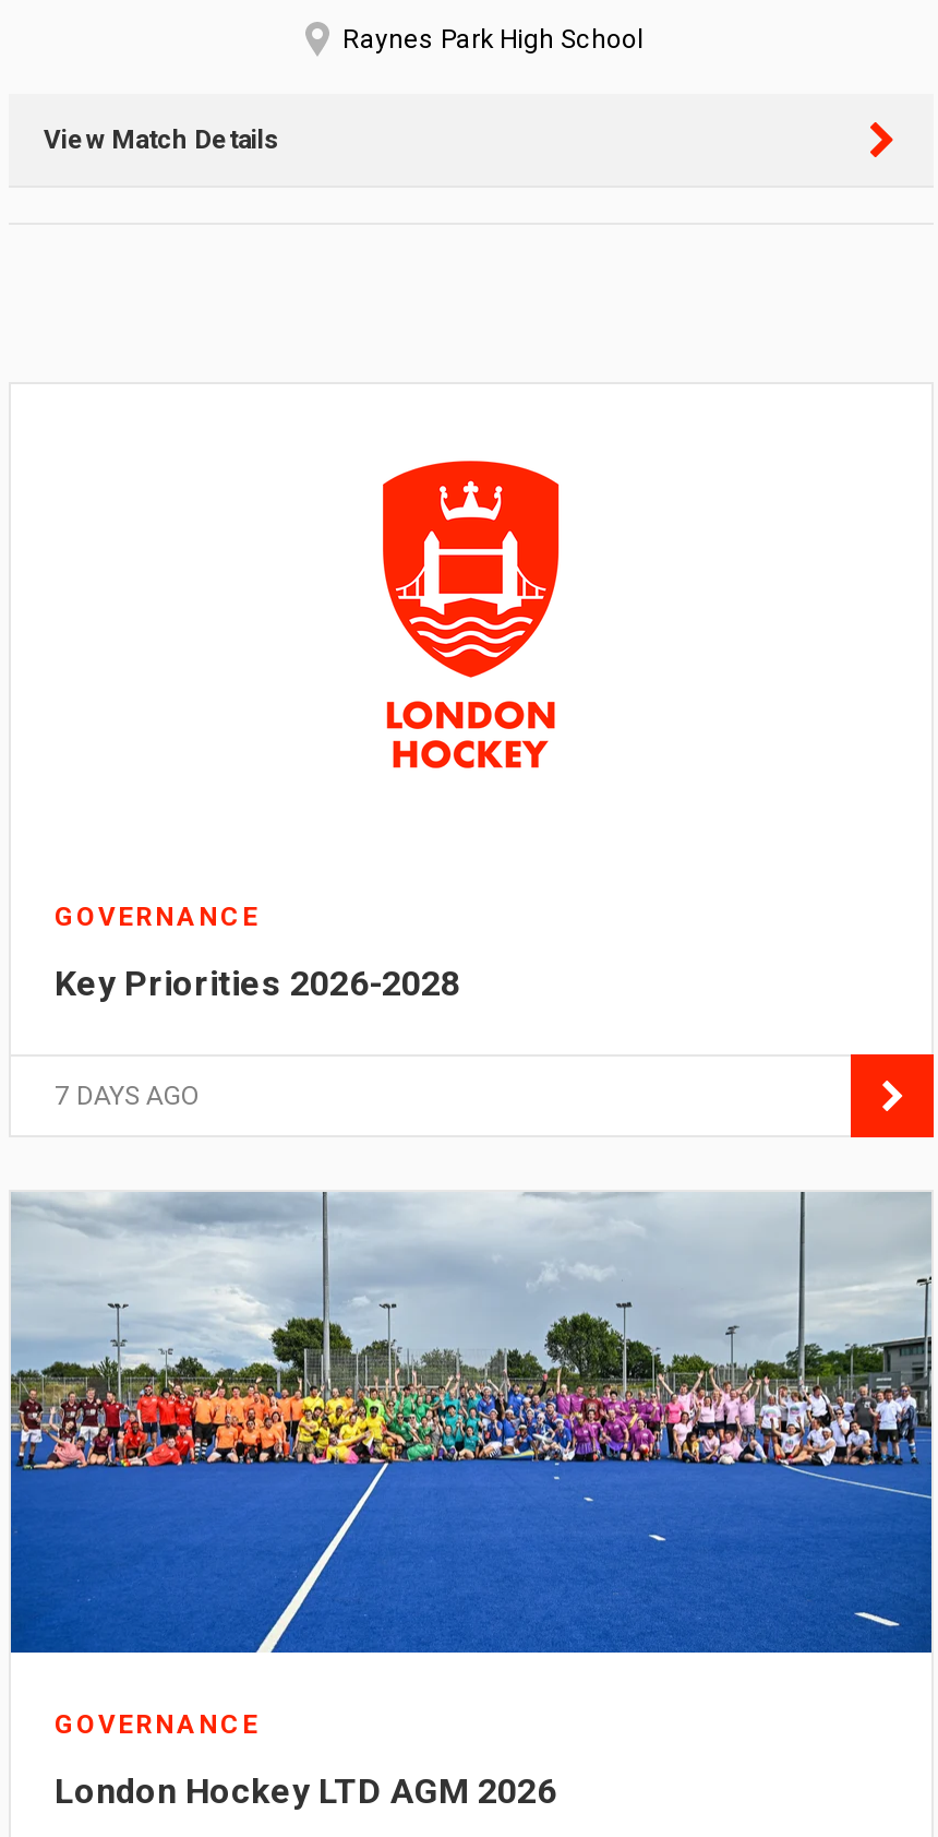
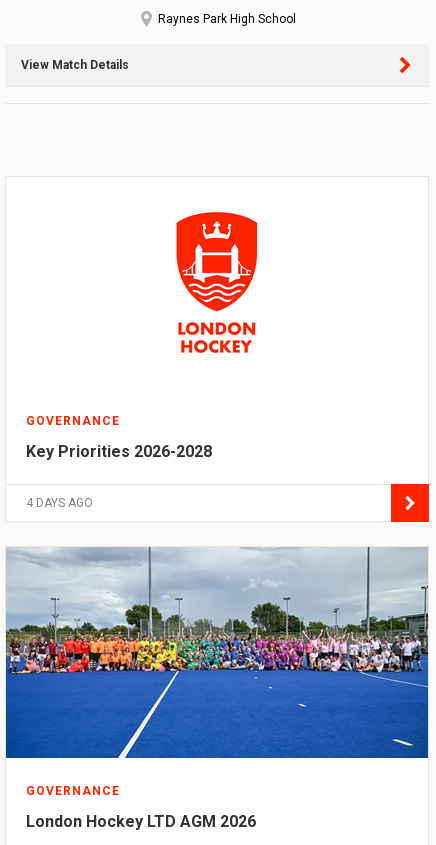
- 7 DAYS AGO
+ 4 DAYS AGO
